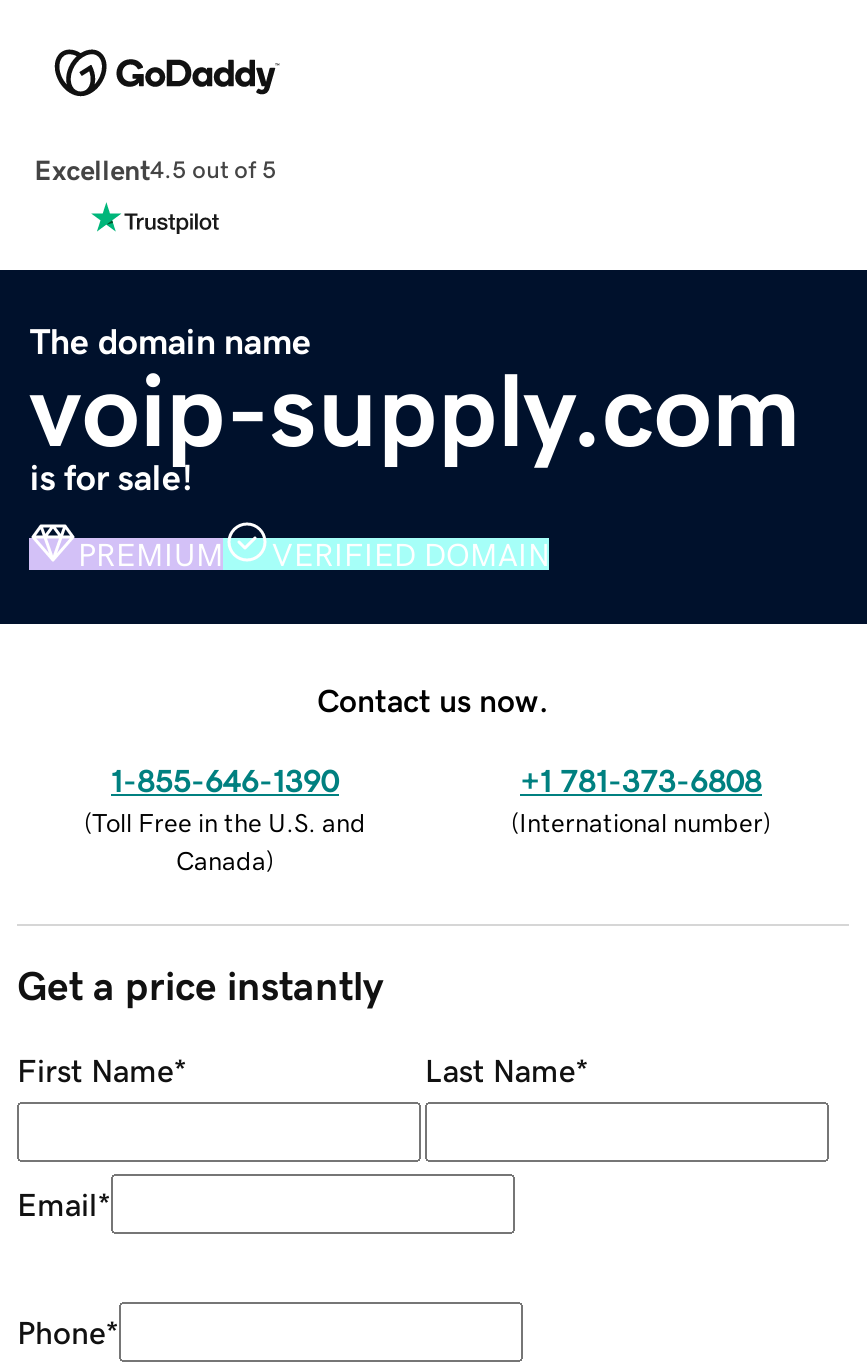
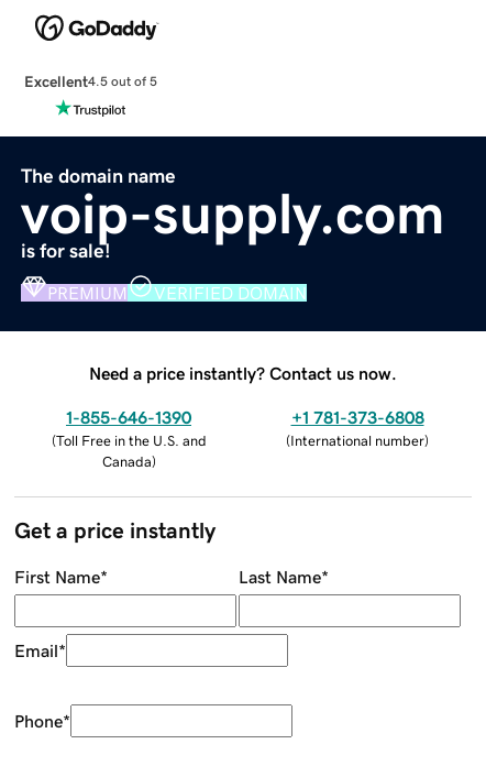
- Contact us now.
+ Need a price instantly? Contact us now.
